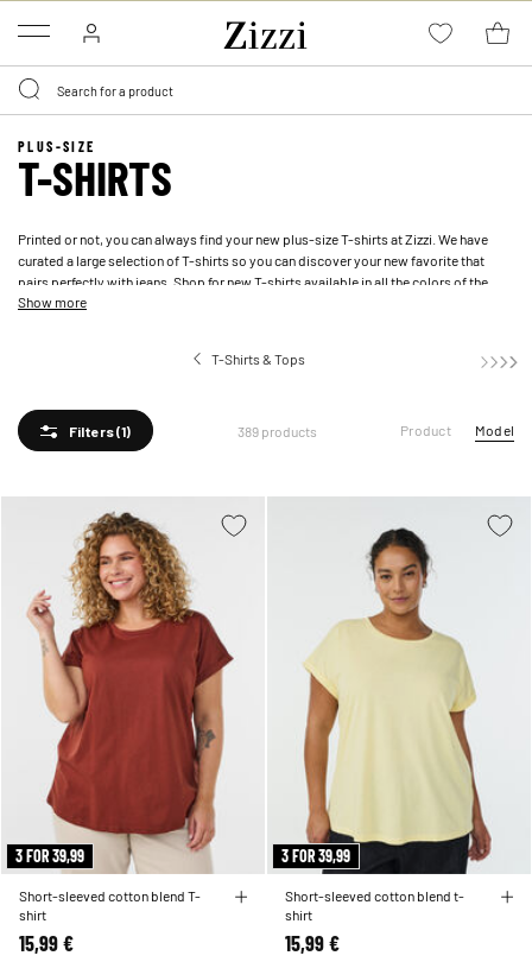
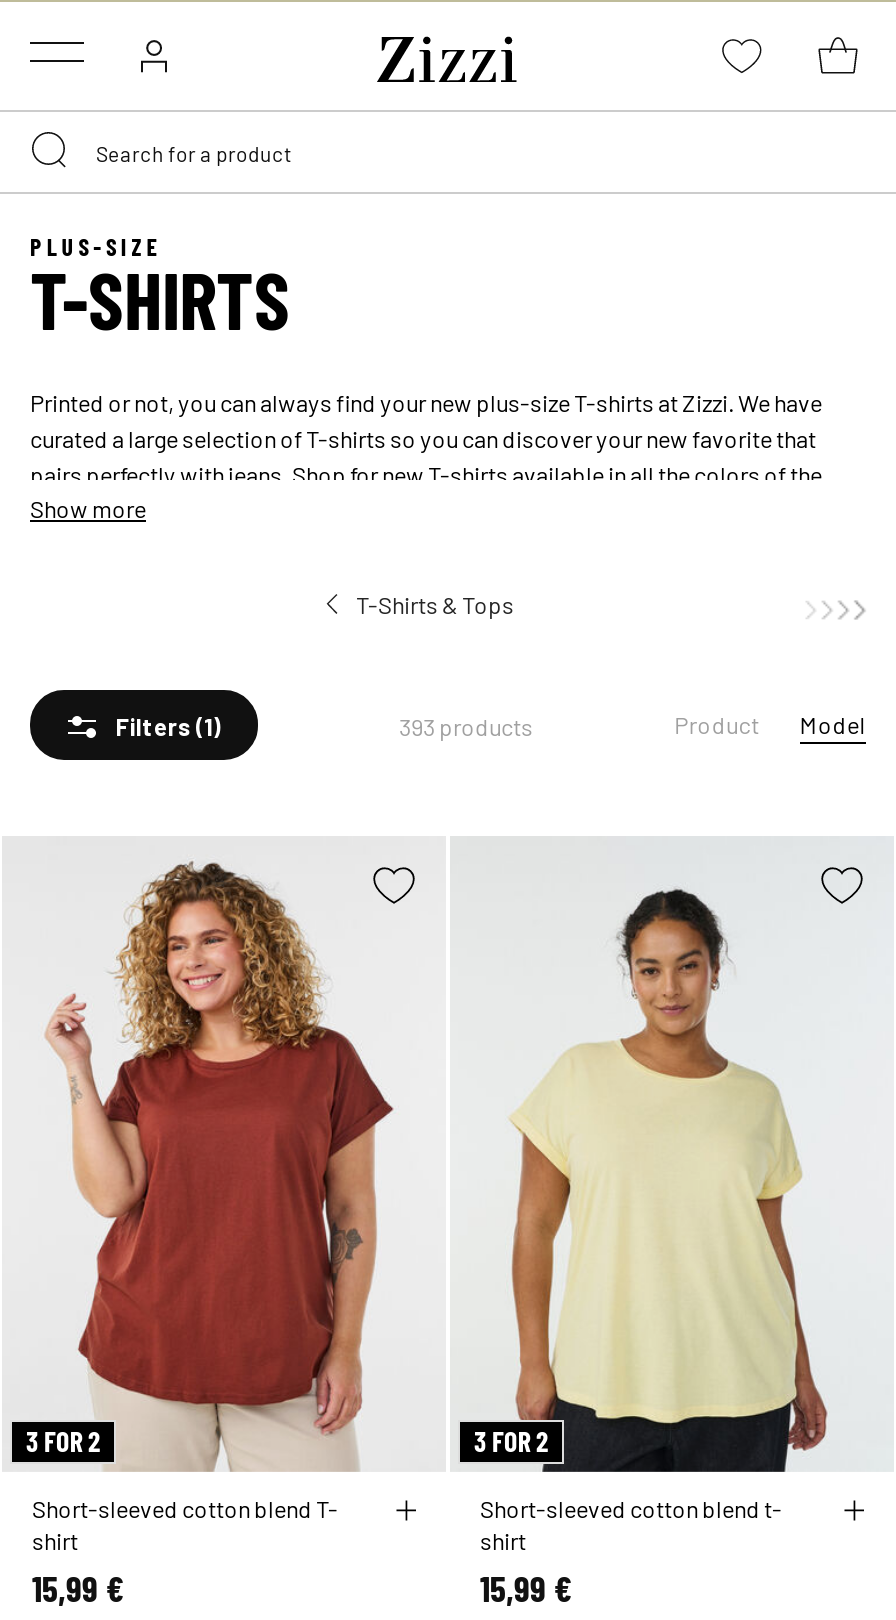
- 389 products
+ 393 products

- 3 FOR 39,99
+ 3 FOR 2

- 3 FOR 39,99
+ 3 FOR 2
